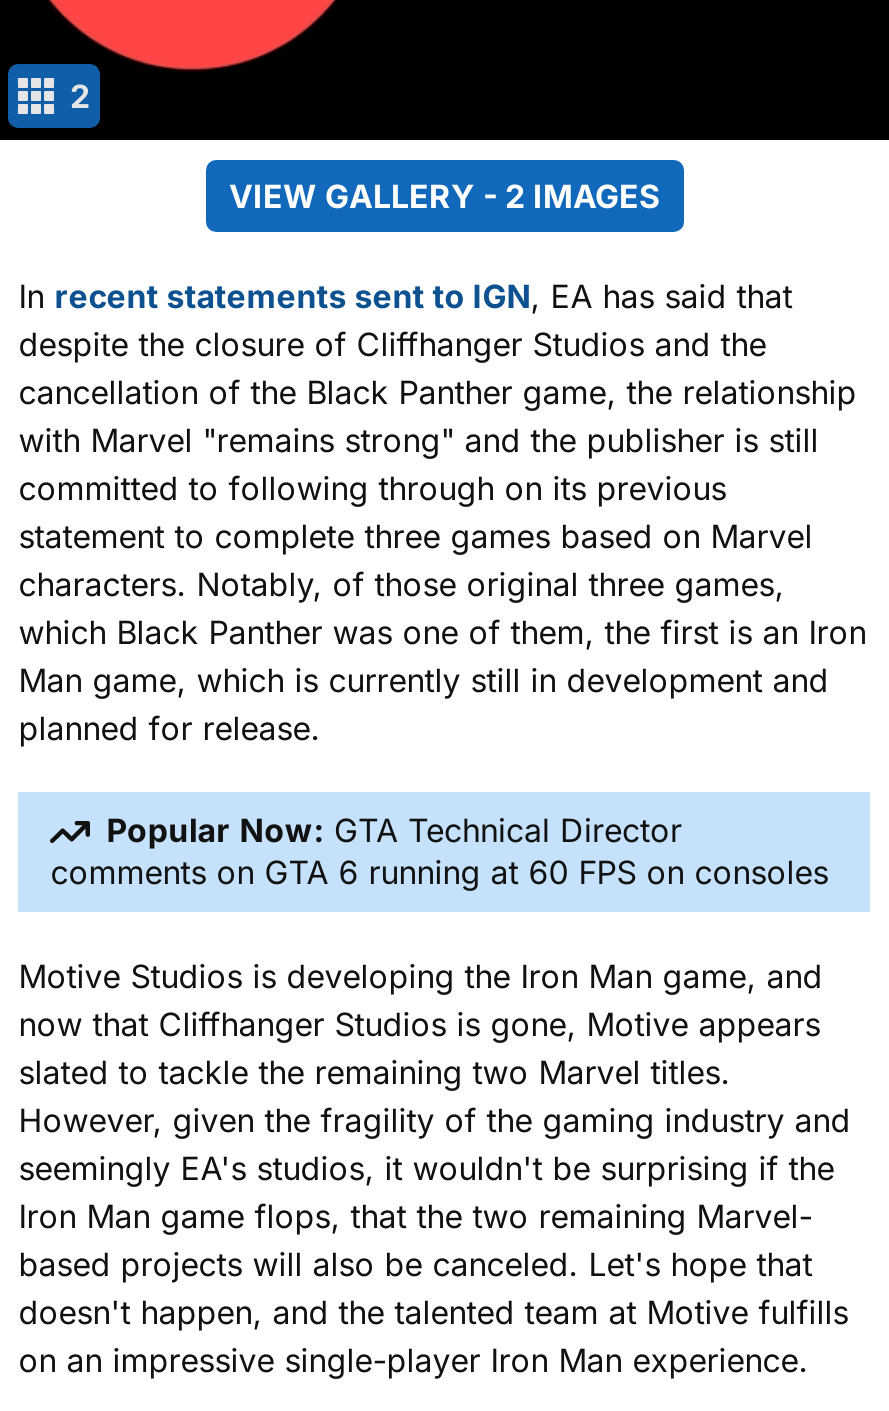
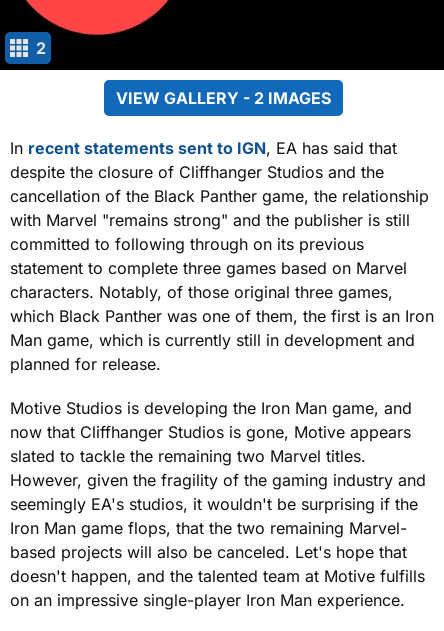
- Popular Now: GTA Technical Director
- comments on GTA 6 running at 60 FPS on consoles
